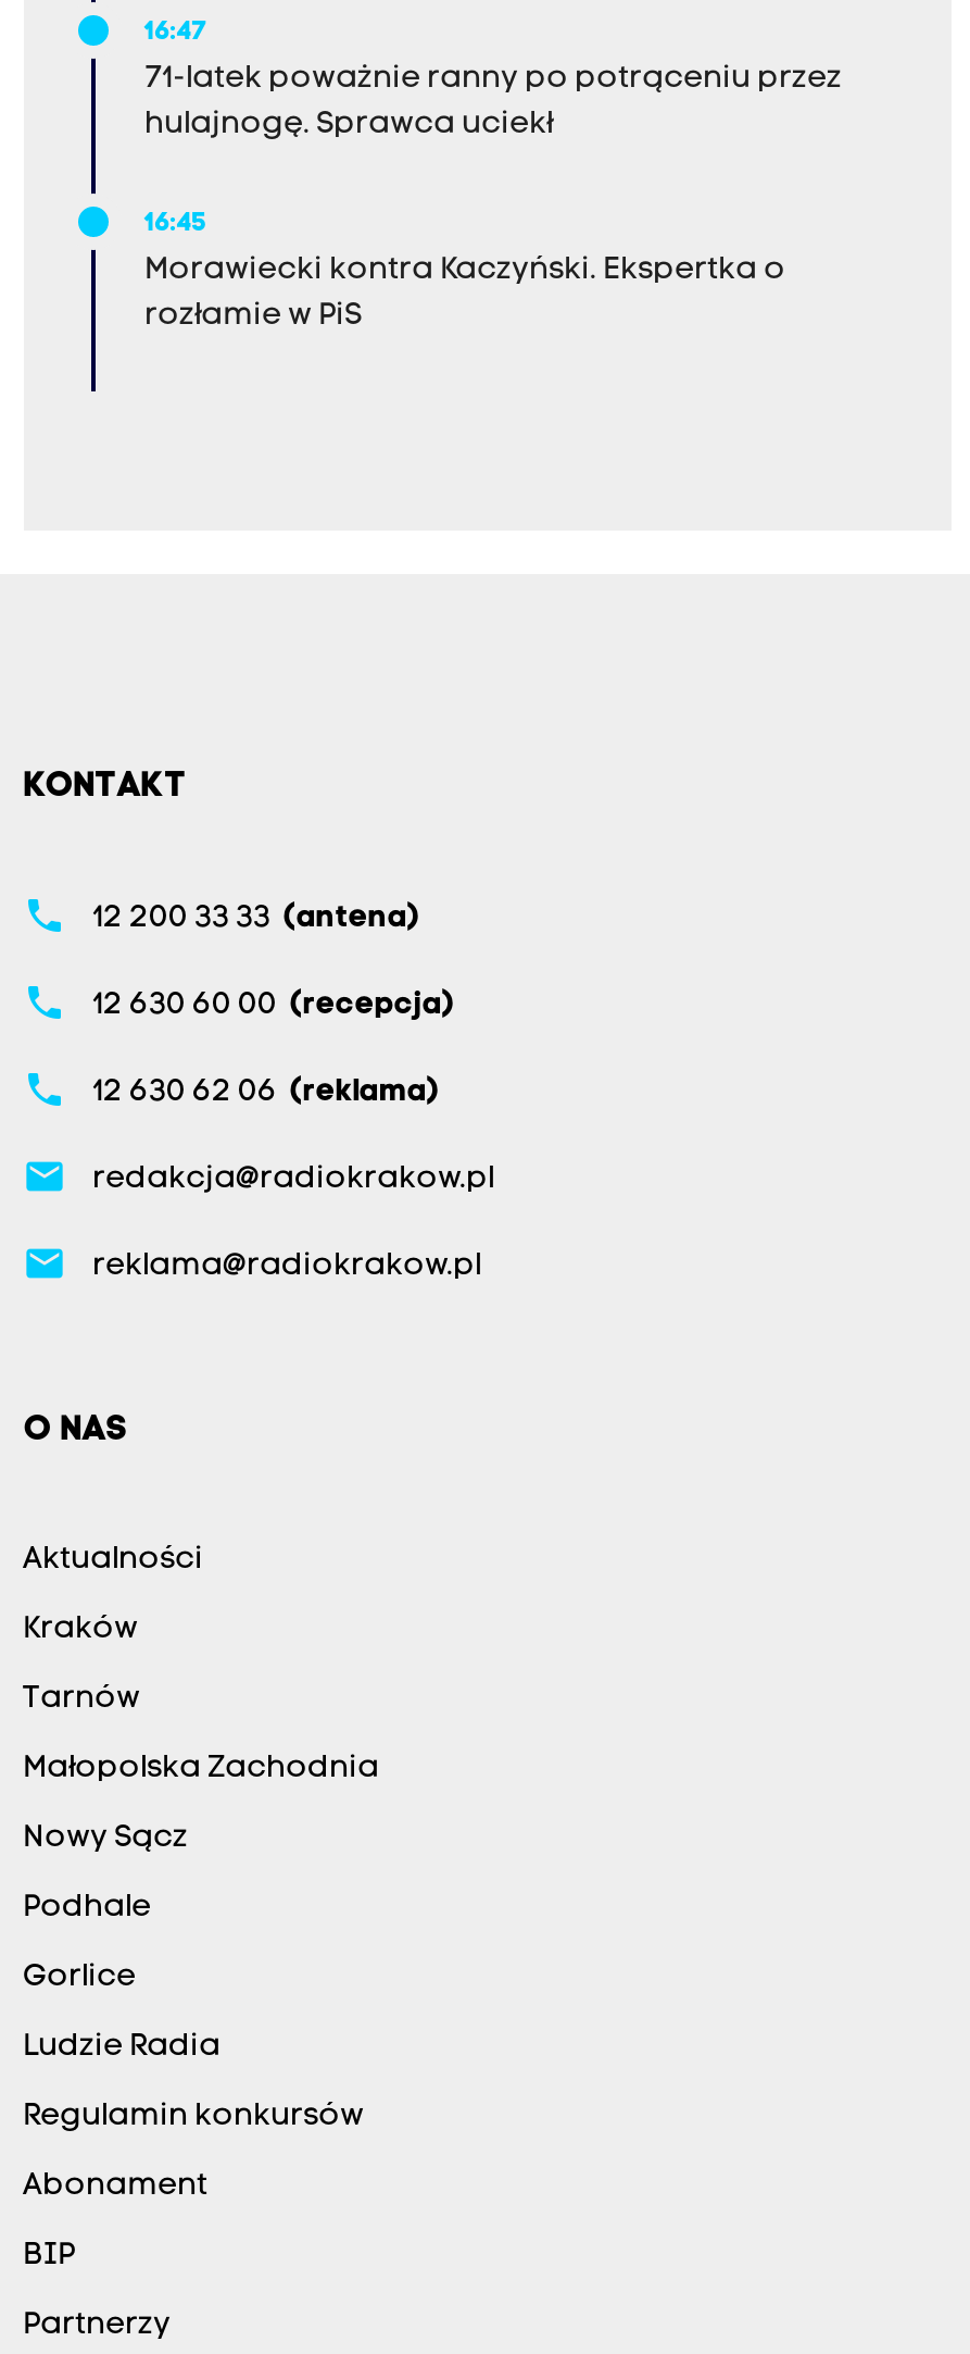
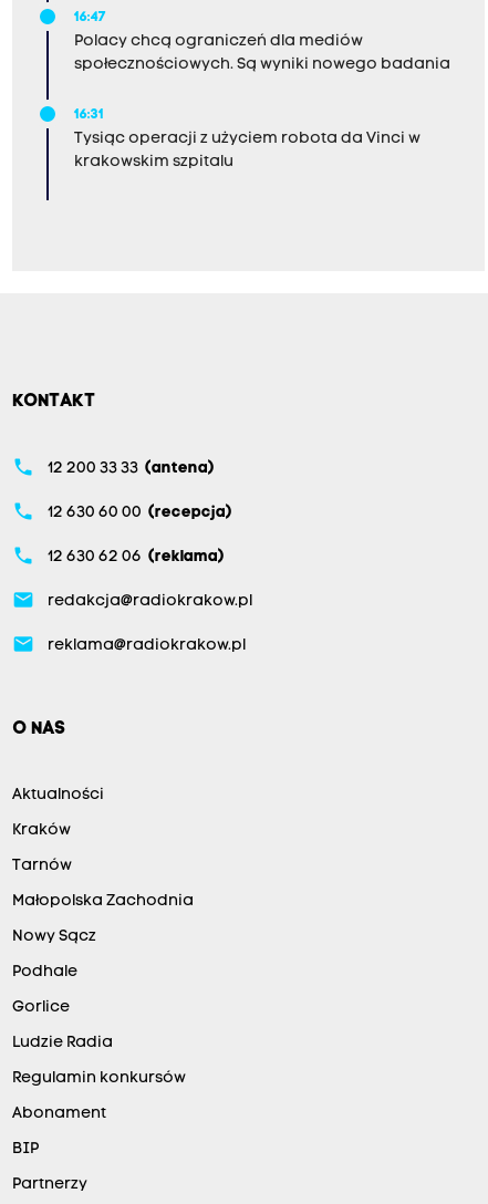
- 71-latek poważnie ranny po potrąceniu przez
- hulajnogę. Sprawca uciekł
+ Polacy chcą ograniczeń dla mediów
+ społecznościowych. Są wyniki nowego badania

- 16:45
+ 16:31

- Morawiecki kontra Kaczyński. Ekspertka o
- rozłamie w PiS
+ Tysiąc operacji z użyciem robota da Vinci w
+ krakowskim szpitalu
